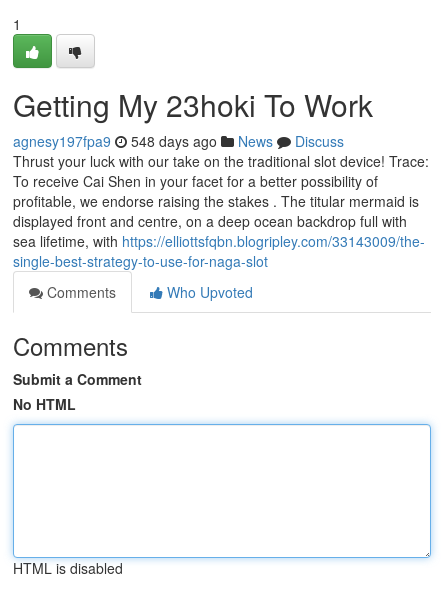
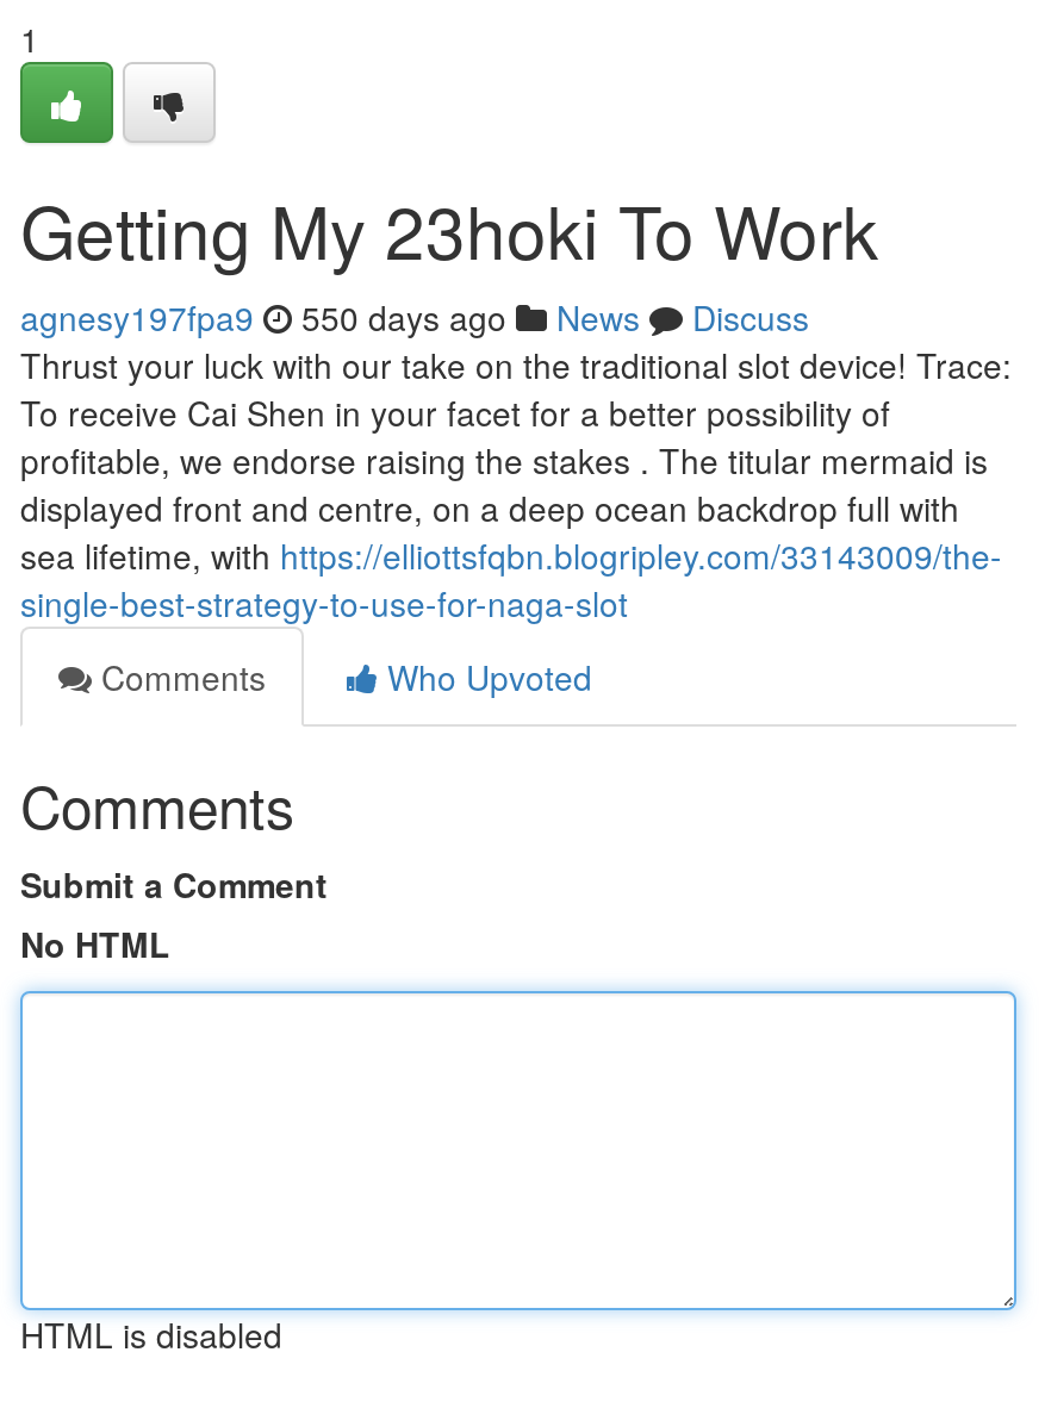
- agnesy197fpa9 548 days ago News Discuss
+ agnesy197fpa9 550 days ago News Discuss
